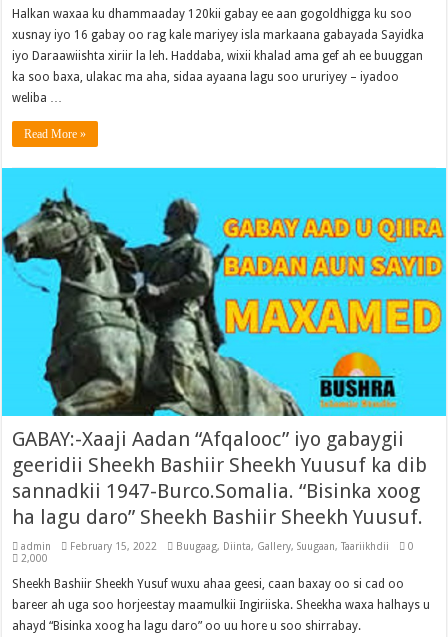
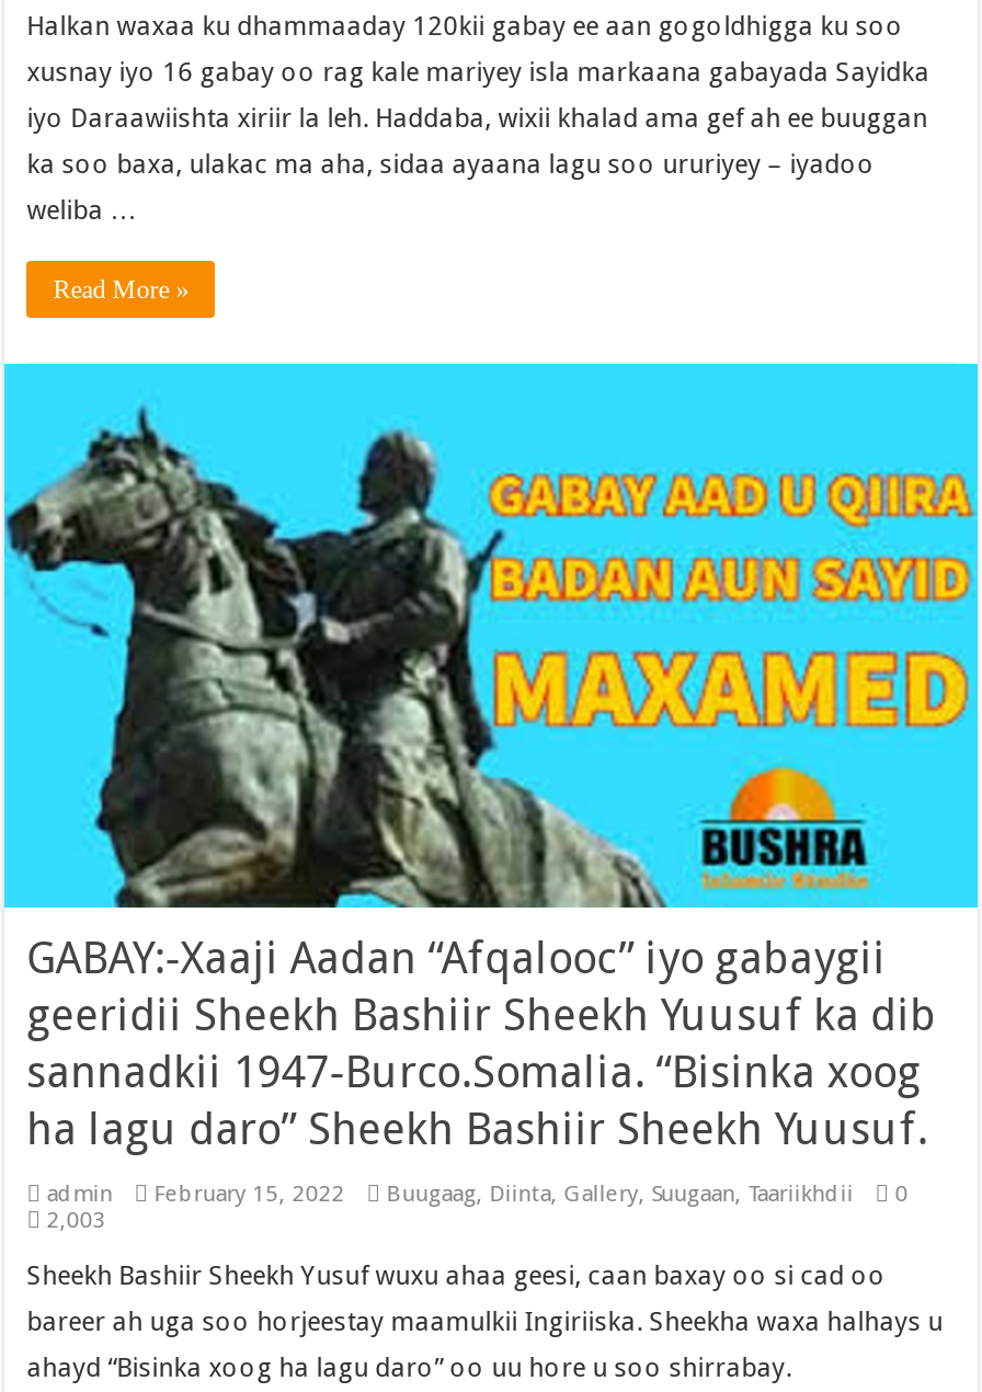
- 2,000
+ 2,003
